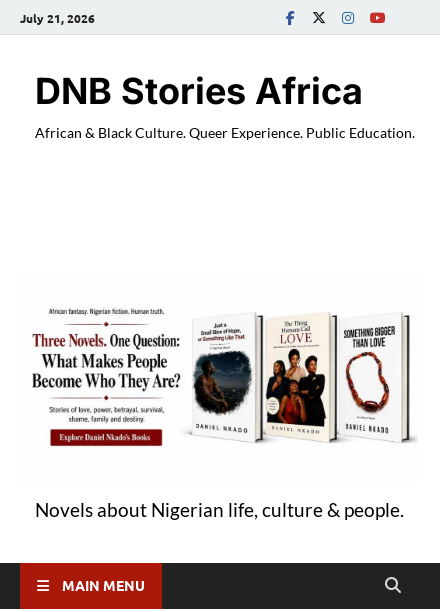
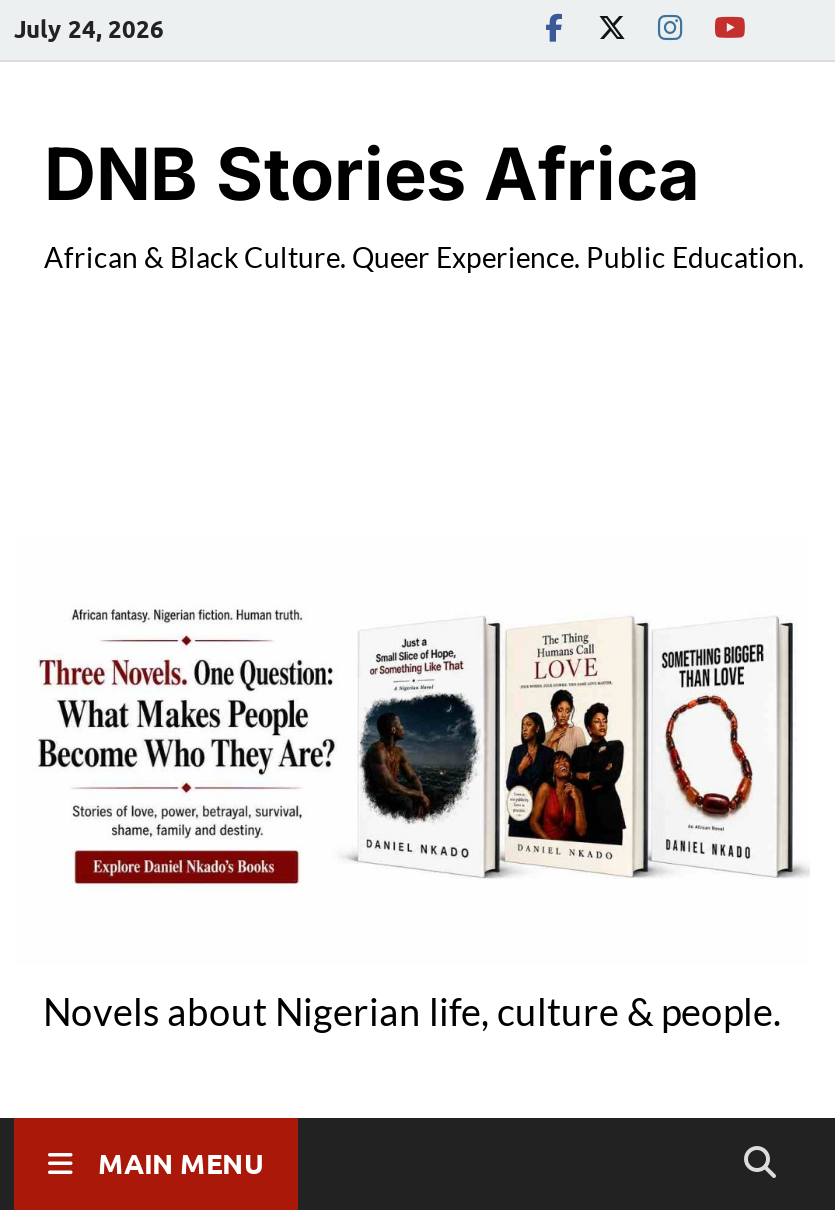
- July 21, 2026
+ July 24, 2026
